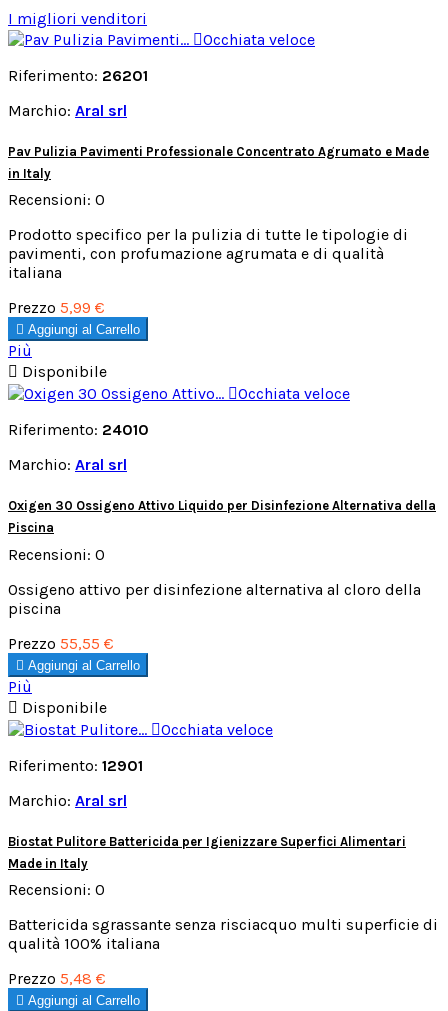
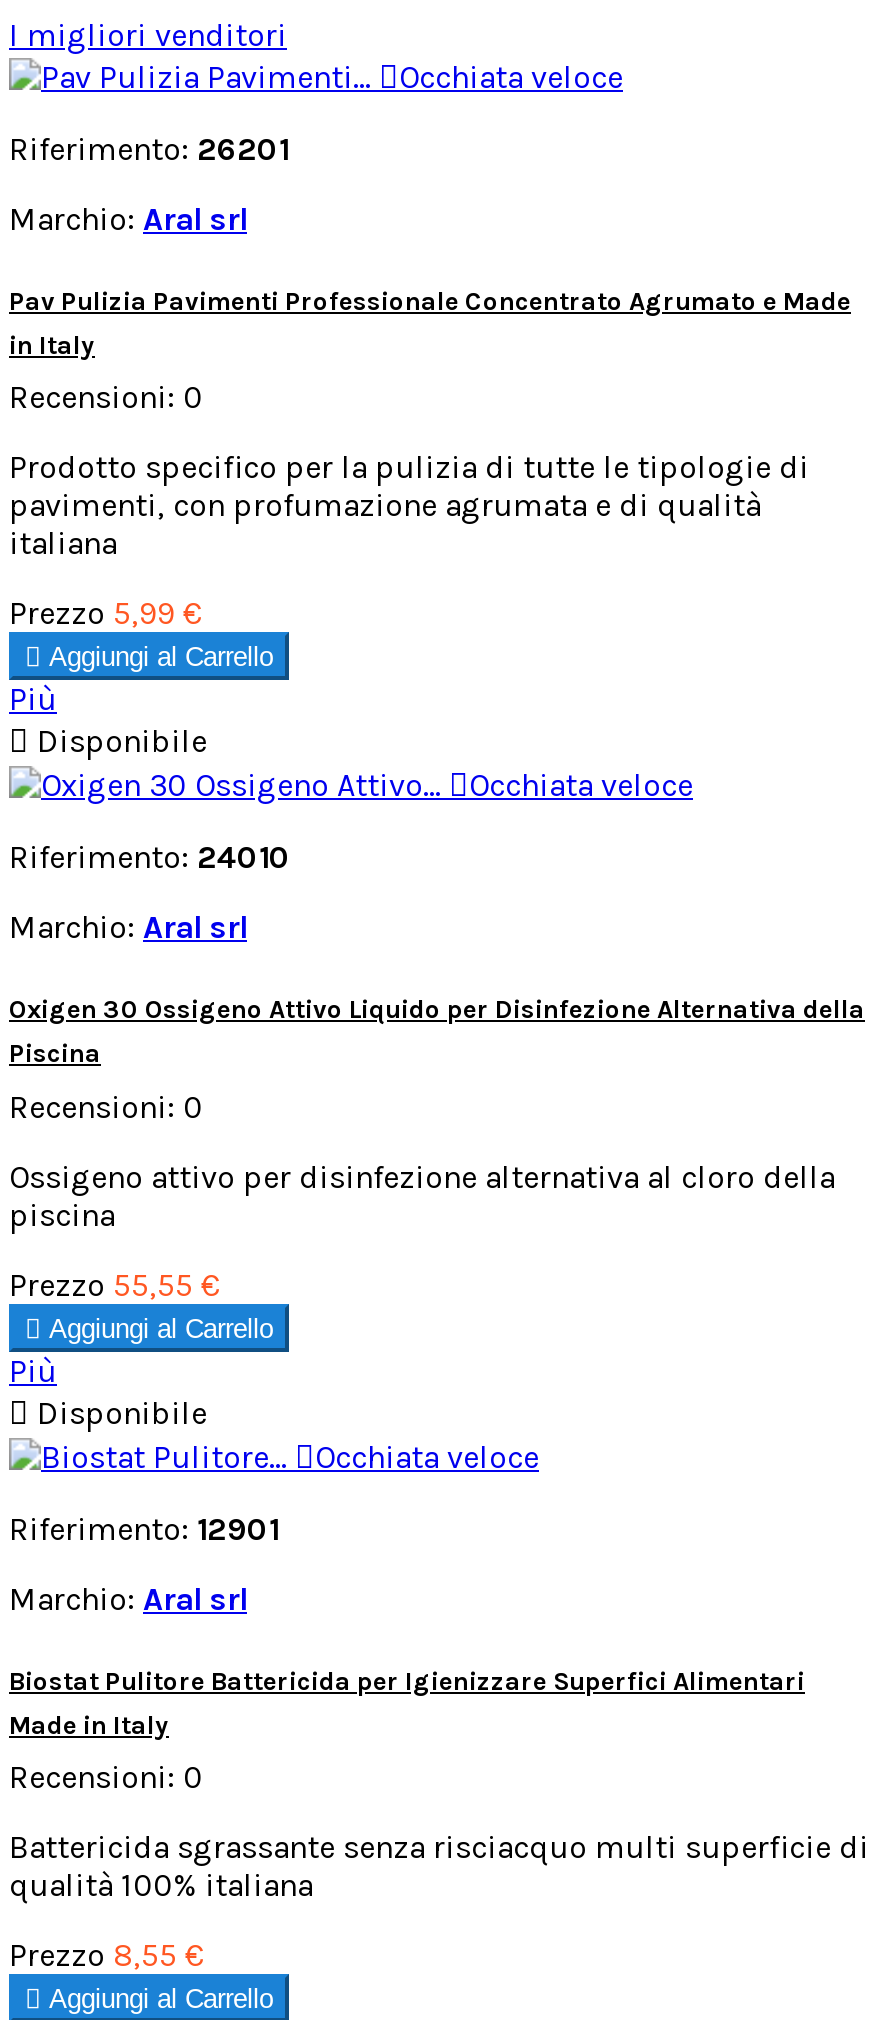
- Prezzo 5,48 €
+ Prezzo 8,55 €
